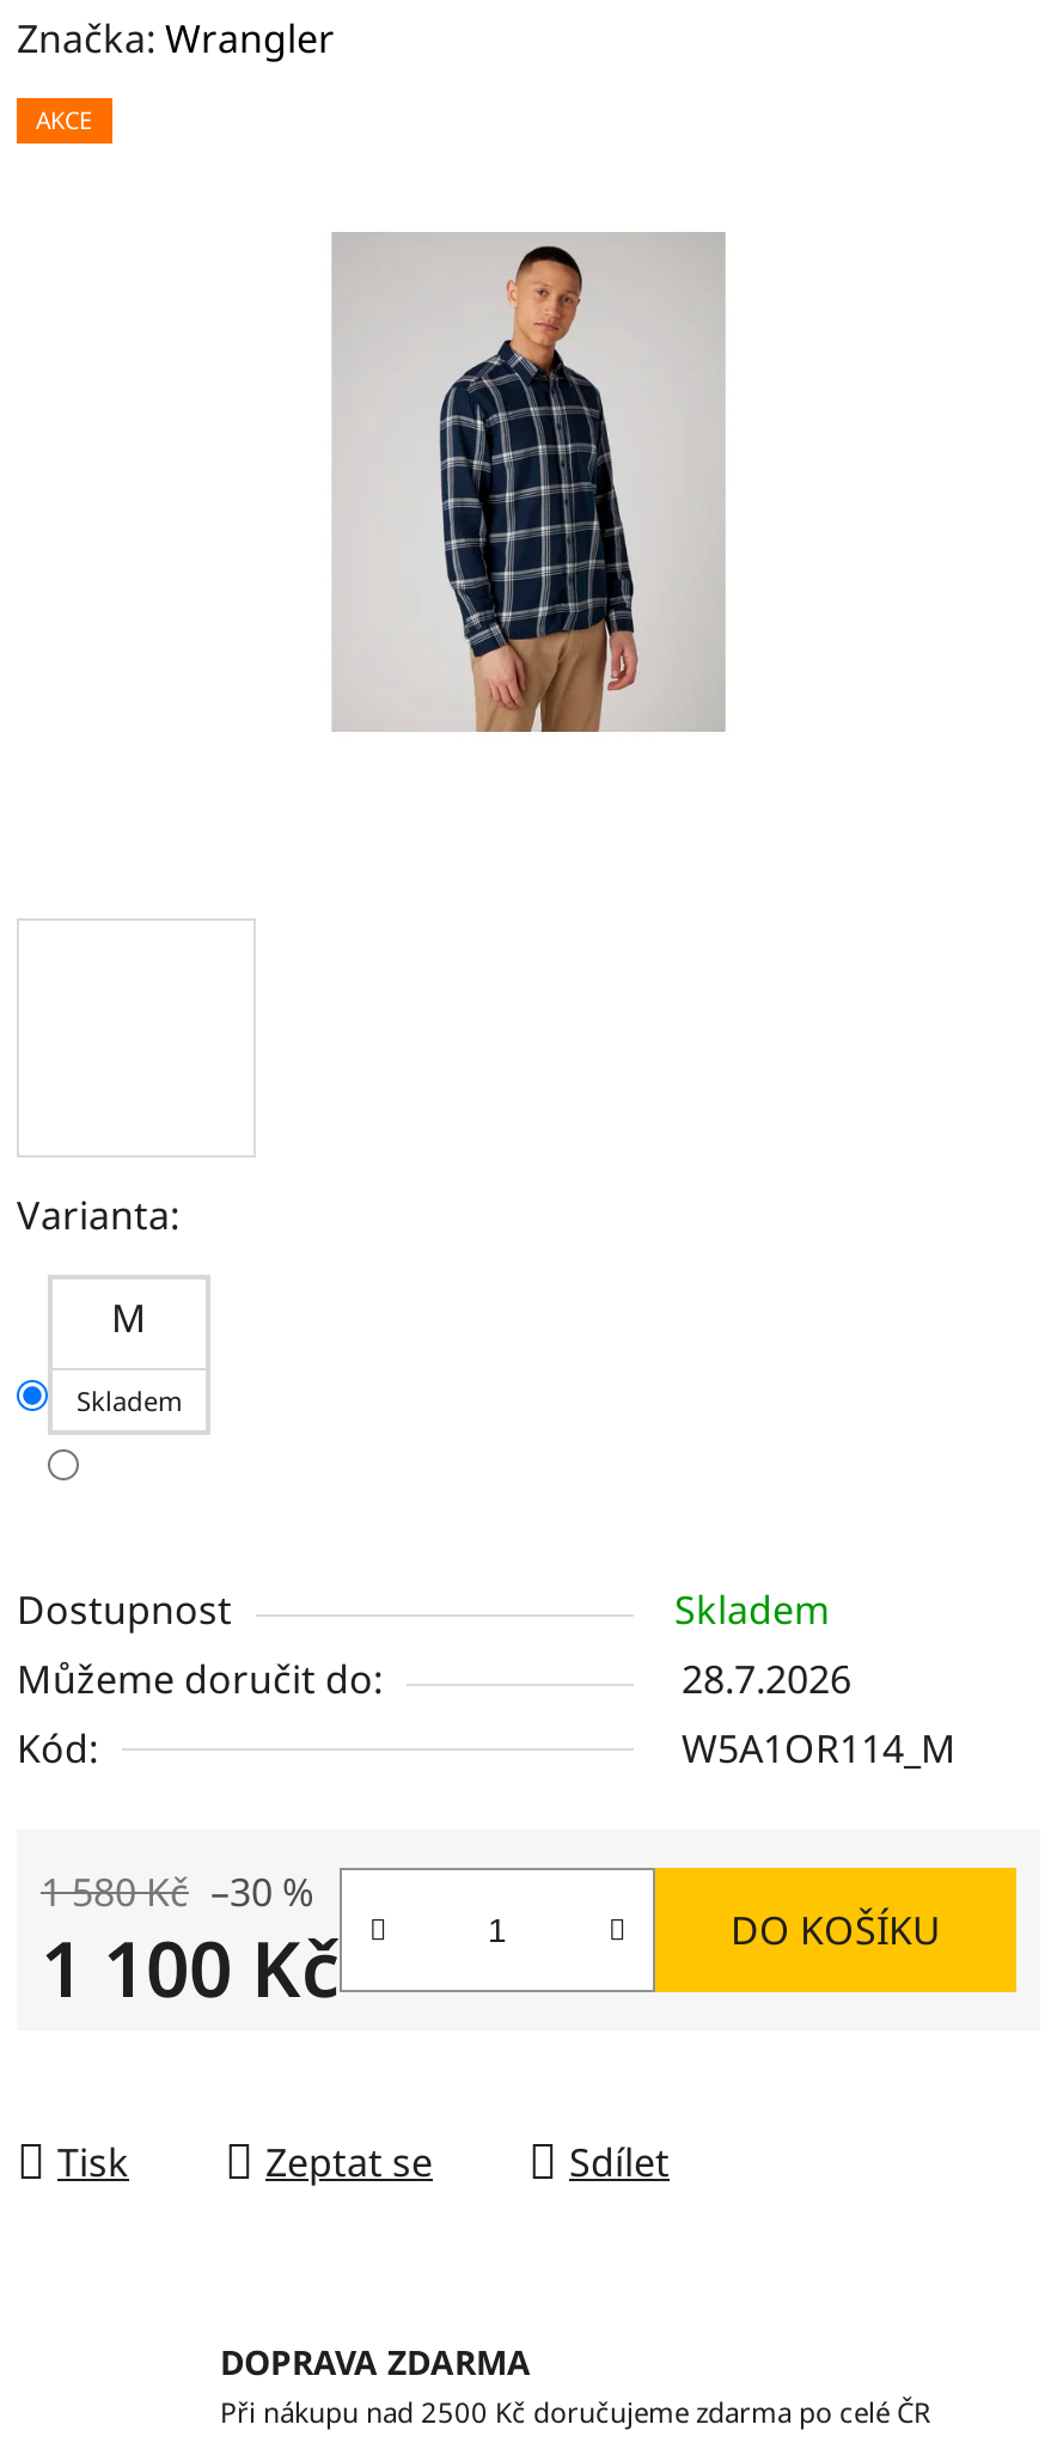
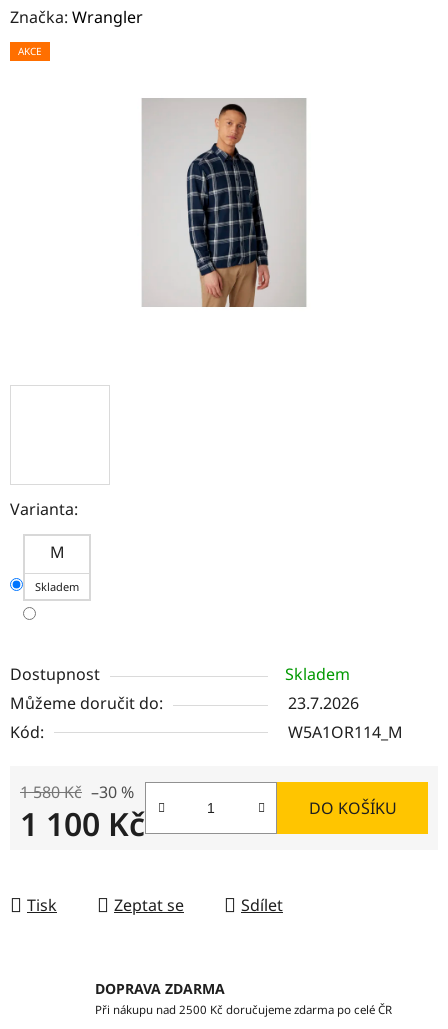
- 28.7.2026
+ 23.7.2026
